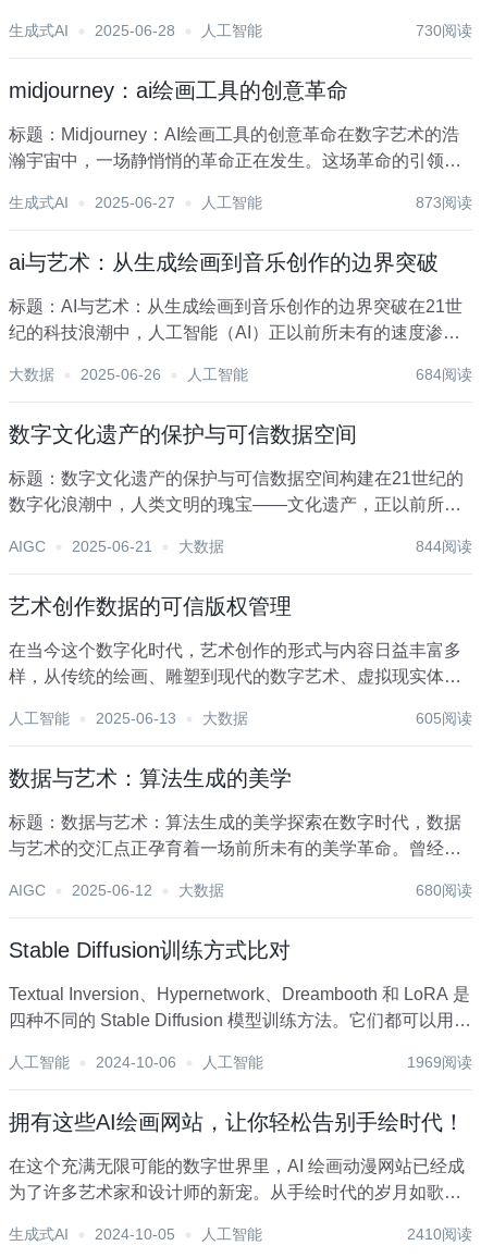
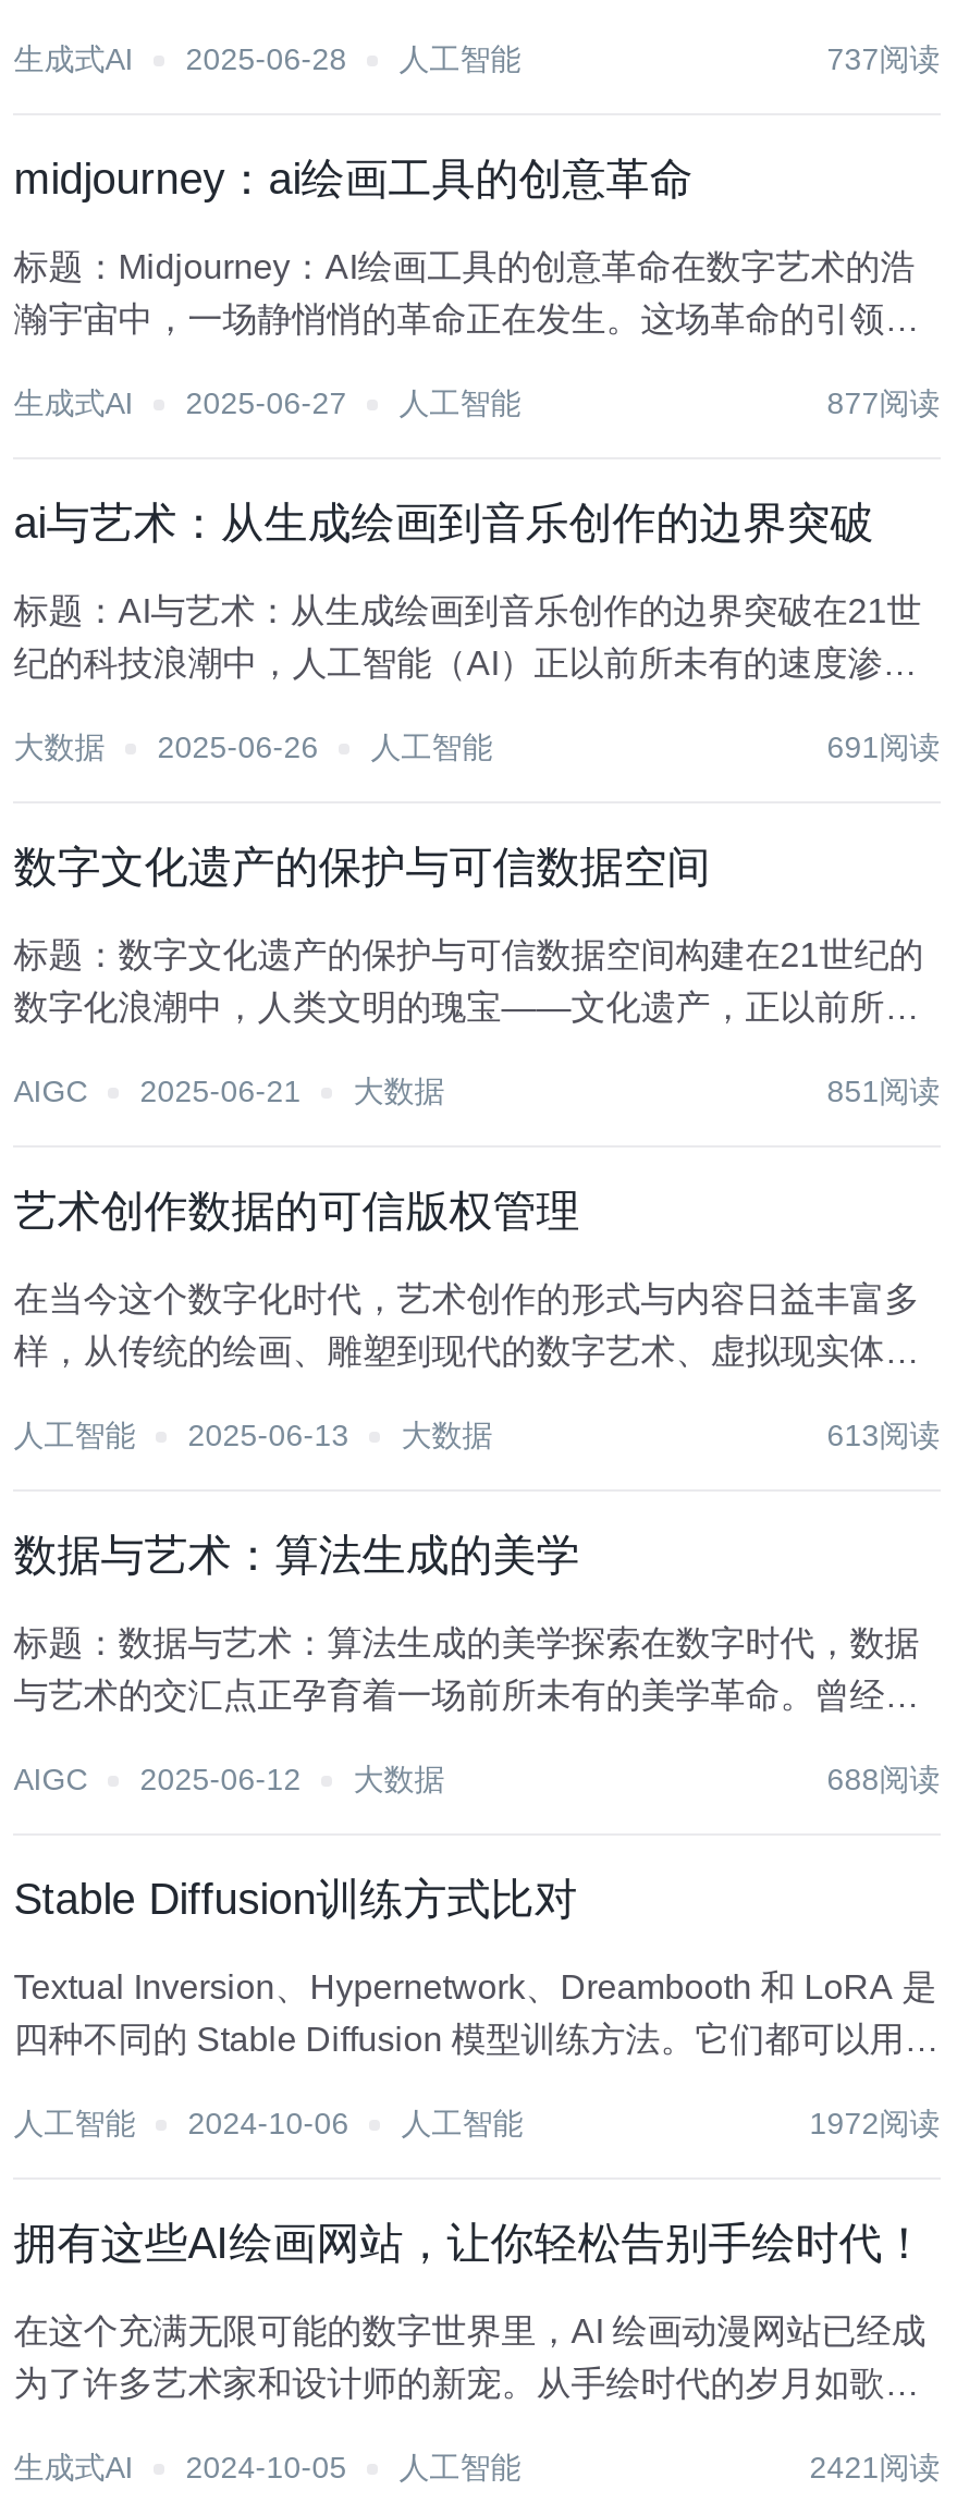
- 730阅读
+ 737阅读

- 873阅读
+ 877阅读

- 684阅读
+ 691阅读

- 844阅读
+ 851阅读

- 605阅读
+ 613阅读

- 680阅读
+ 688阅读

- 1969阅读
+ 1972阅读

- 2410阅读
+ 2421阅读
